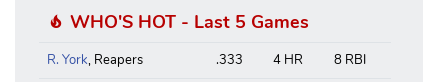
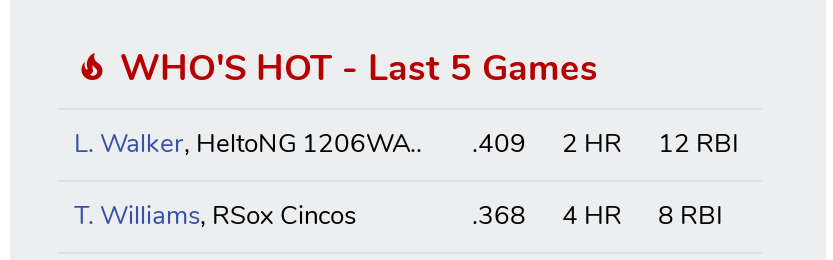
- R. York, Reapers
- .333
+ L. Walker, HeltoNG 1206WA..
+ .409
+ 2 HR
+ 12 RBI
+ T. Williams, RSox Cincos
+ .368
